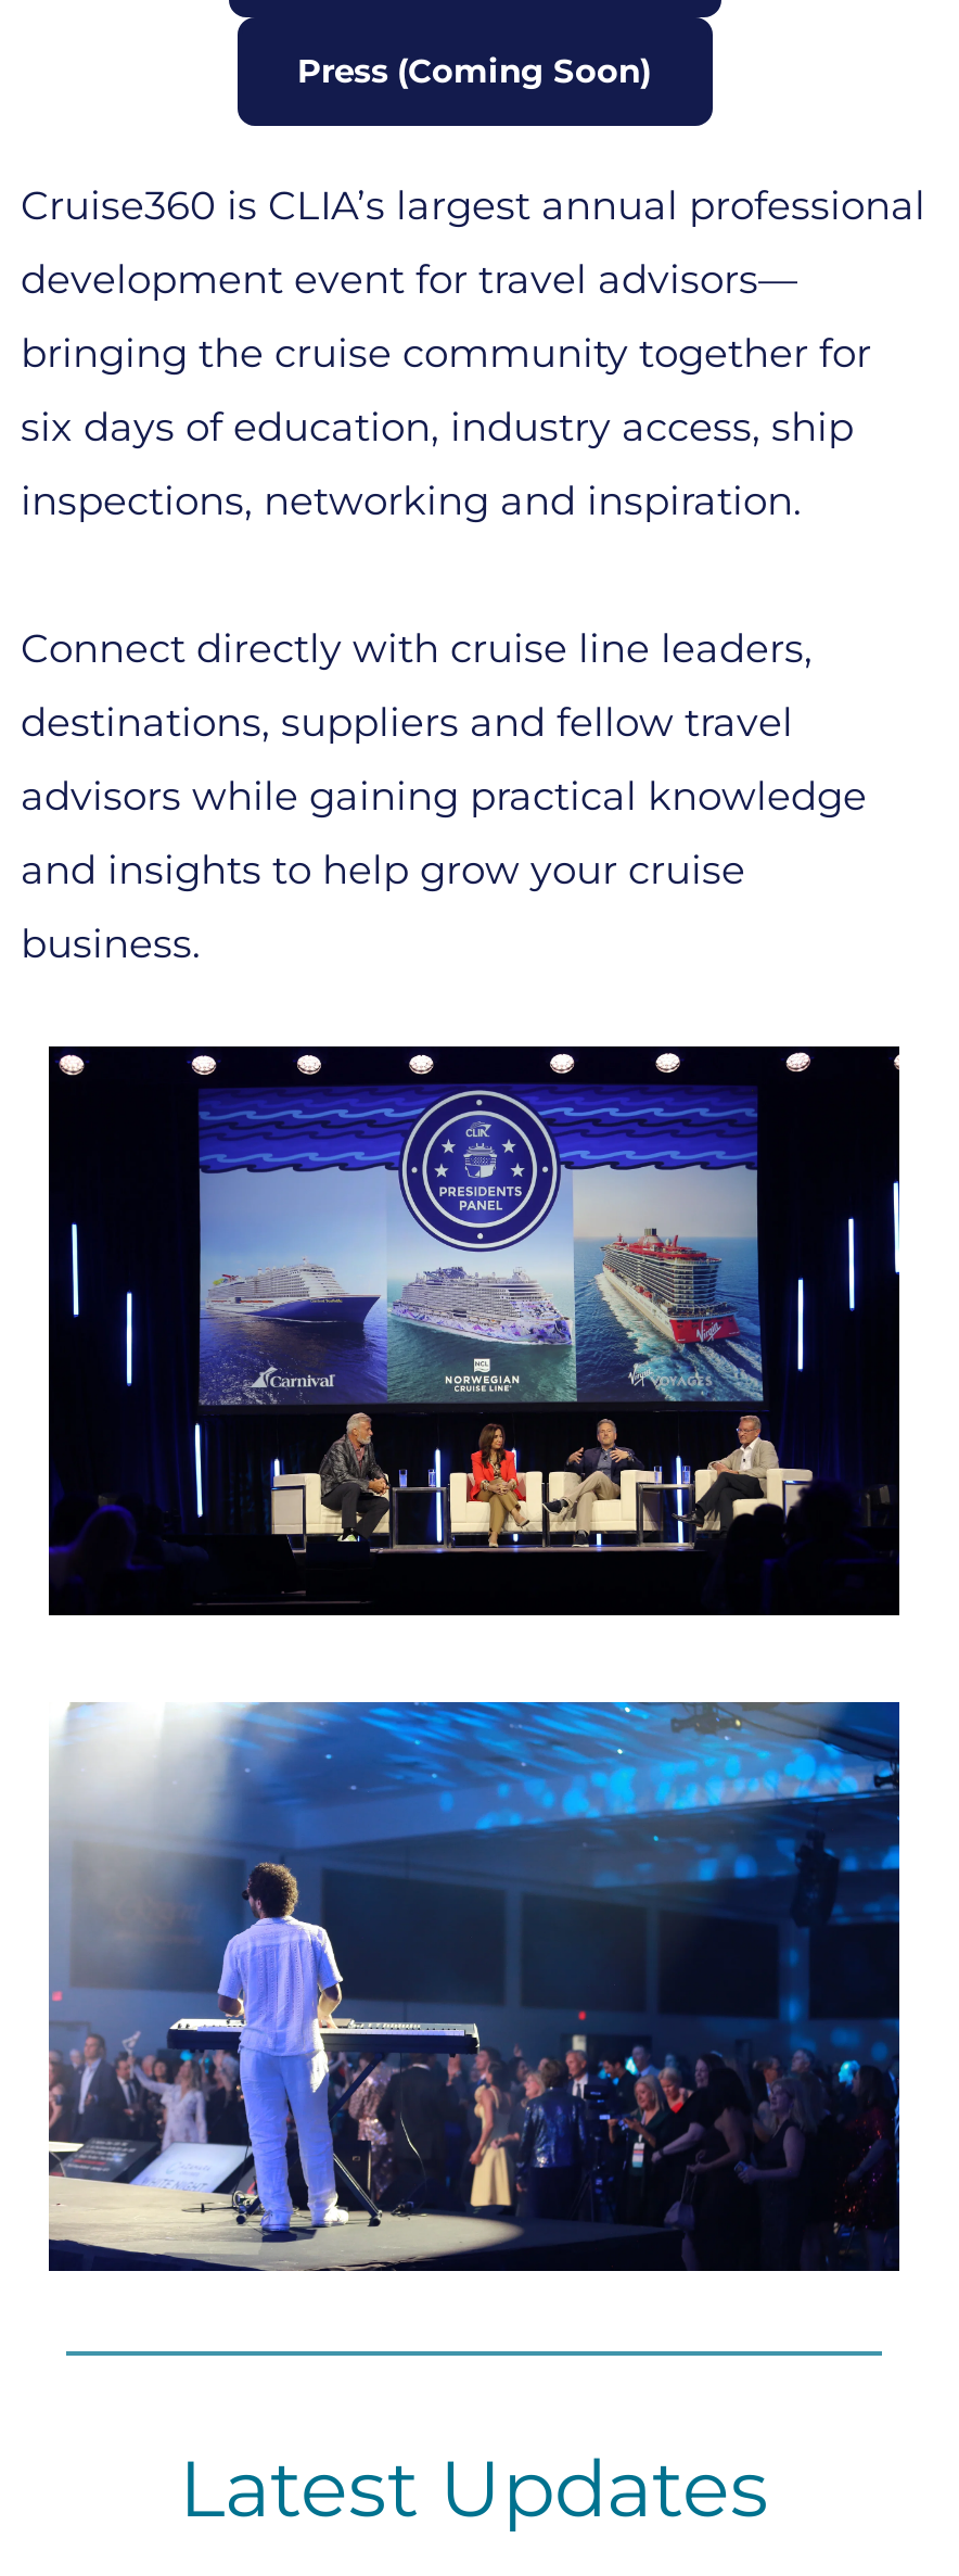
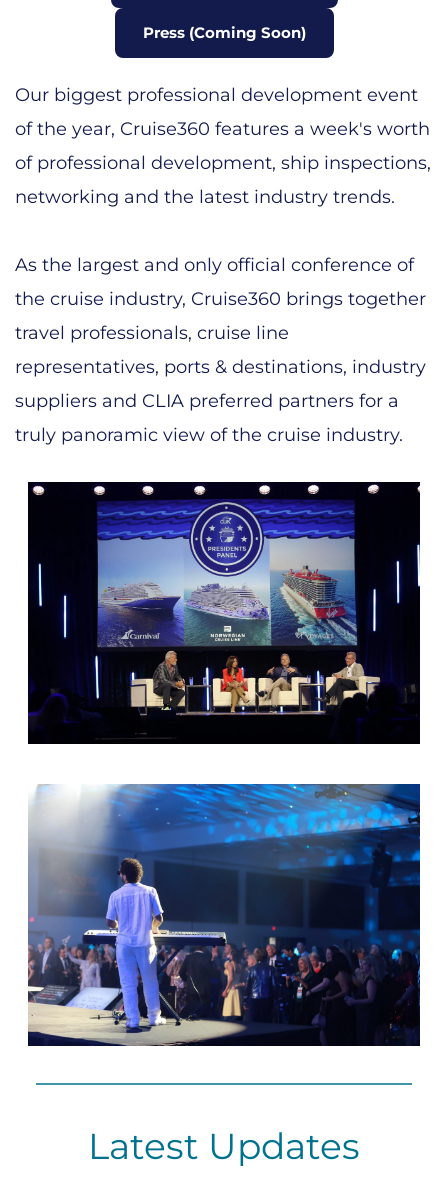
- Cruise360 is CLIA’s largest annual professional
+ Our biggest professional development event

- development event for travel advisors—
+ of the year, Cruise360 features a week's worth

- bringing the cruise community together for
+ of professional development, ship inspections,

- six days of education, industry access, ship
+ networking and the latest industry trends.

- inspections, networking and inspiration.
+ As the largest and only official conference of

- Connect directly with cruise line leaders,
+ the cruise industry, Cruise360 brings together

- destinations, suppliers and fellow travel
+ travel professionals, cruise line

- advisors while gaining practical knowledge
+ representatives, ports & destinations, industry

- and insights to help grow your cruise
+ suppliers and CLIA preferred partners for a

- business.
+ truly panoramic view of the cruise industry.
